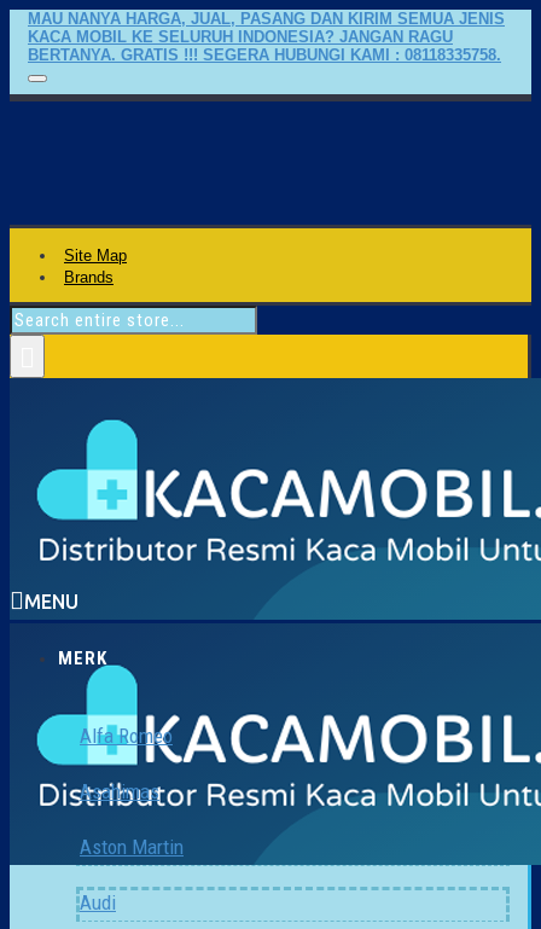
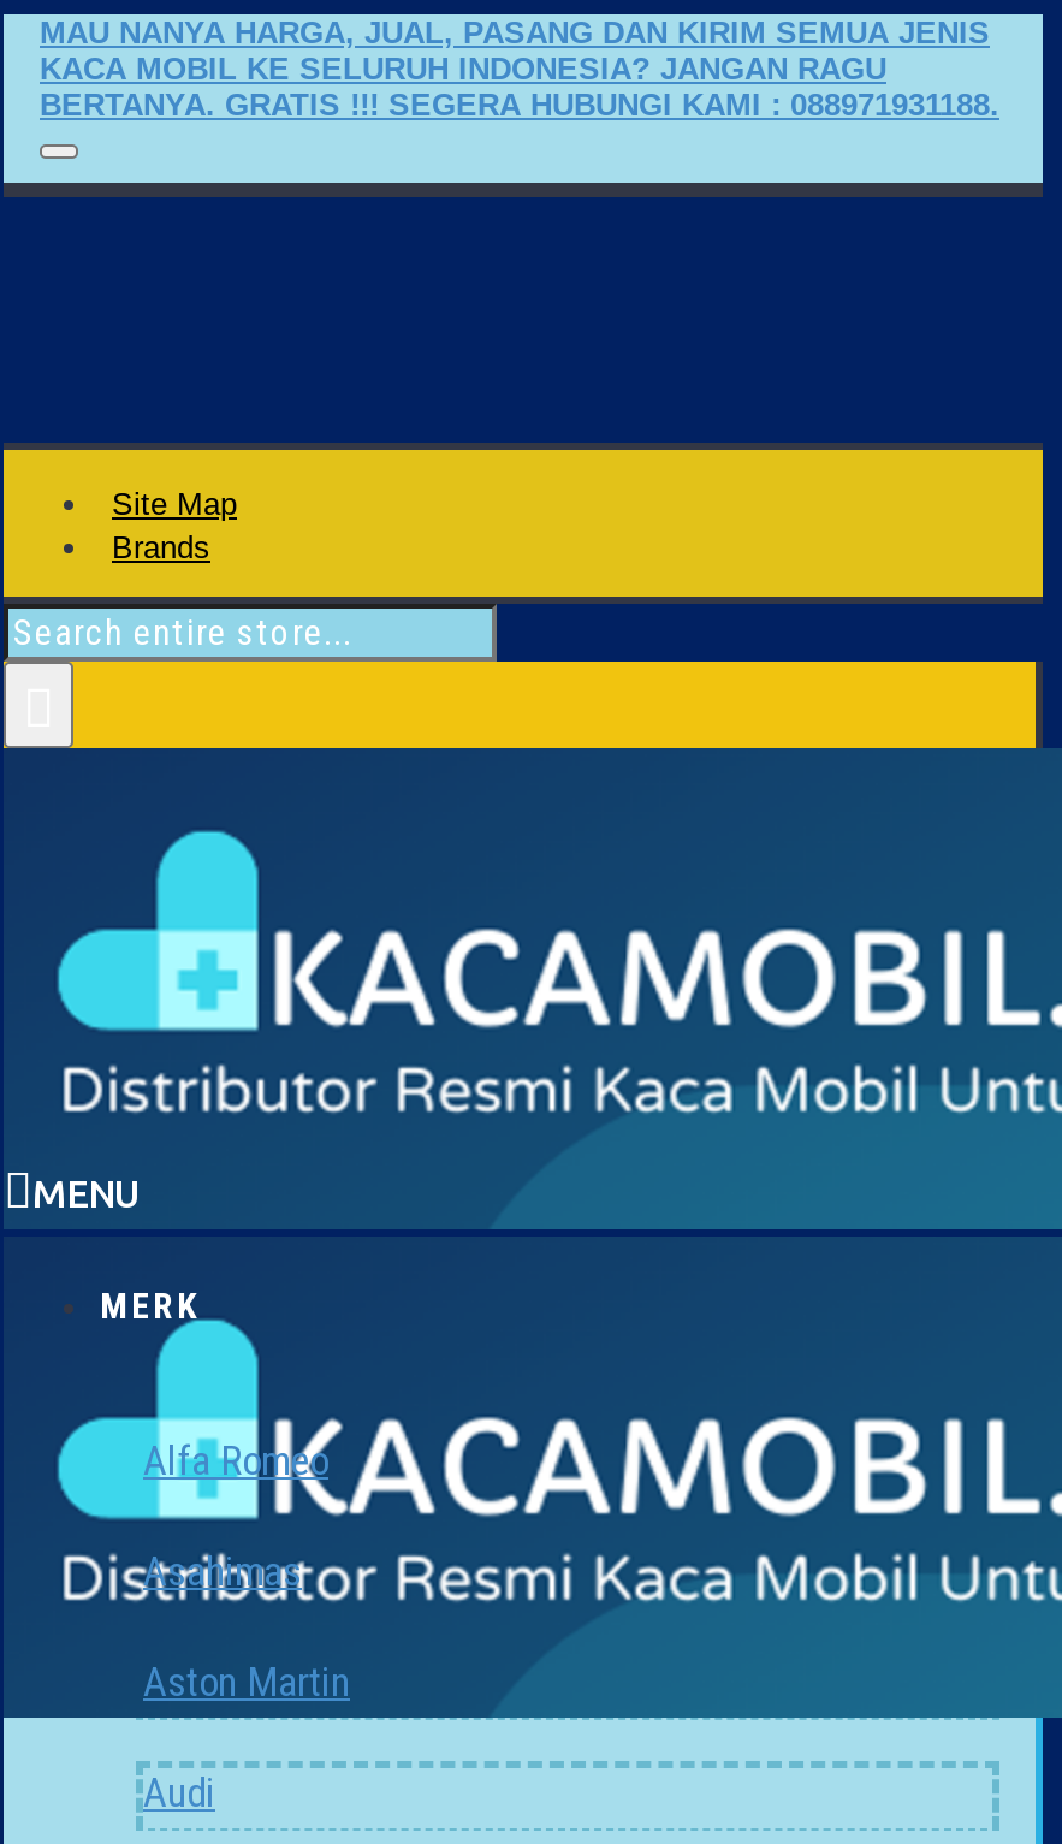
- BERTANYA. GRATIS !!! SEGERA HUBUNGI KAMI : 08118335758.
+ BERTANYA. GRATIS !!! SEGERA HUBUNGI KAMI : 088971931188.
